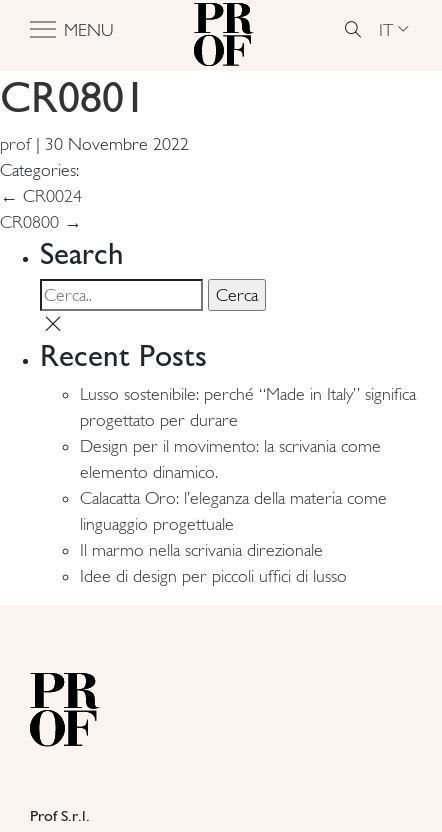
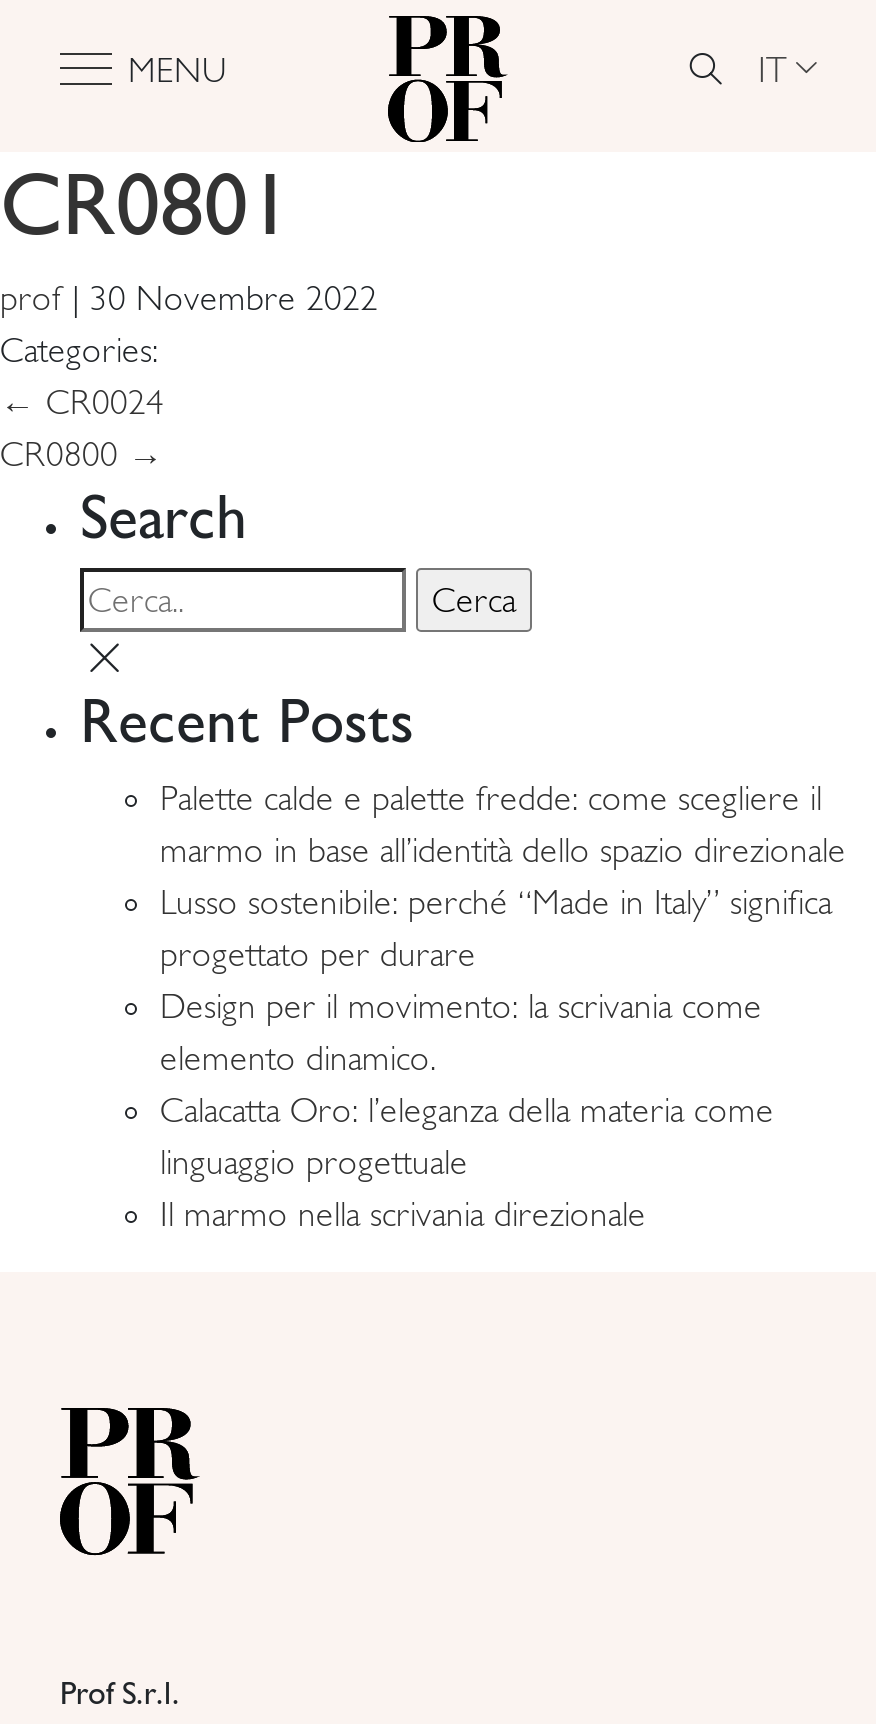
+ Palette calde e palette fredde: come scegliere il
+ marmo in base all’identità dello spazio direzionale

moved down: Lusso sostenibile: perché “Made in Italy” significa | progettato per durare | Design per il movimento: la scrivania come | elemento dinamico. | Calacatta Oro: l’eleganza della materia come | linguaggio progettuale | Il marmo nella scrivania direzionale

- Idee di design per piccoli uffici di lusso
